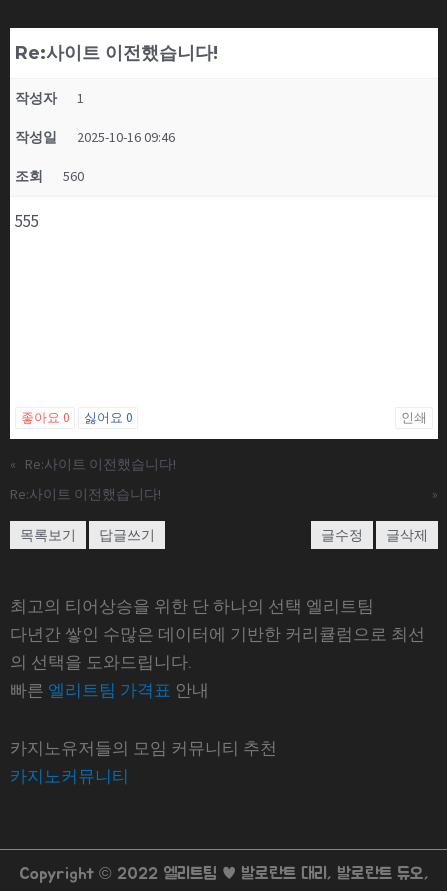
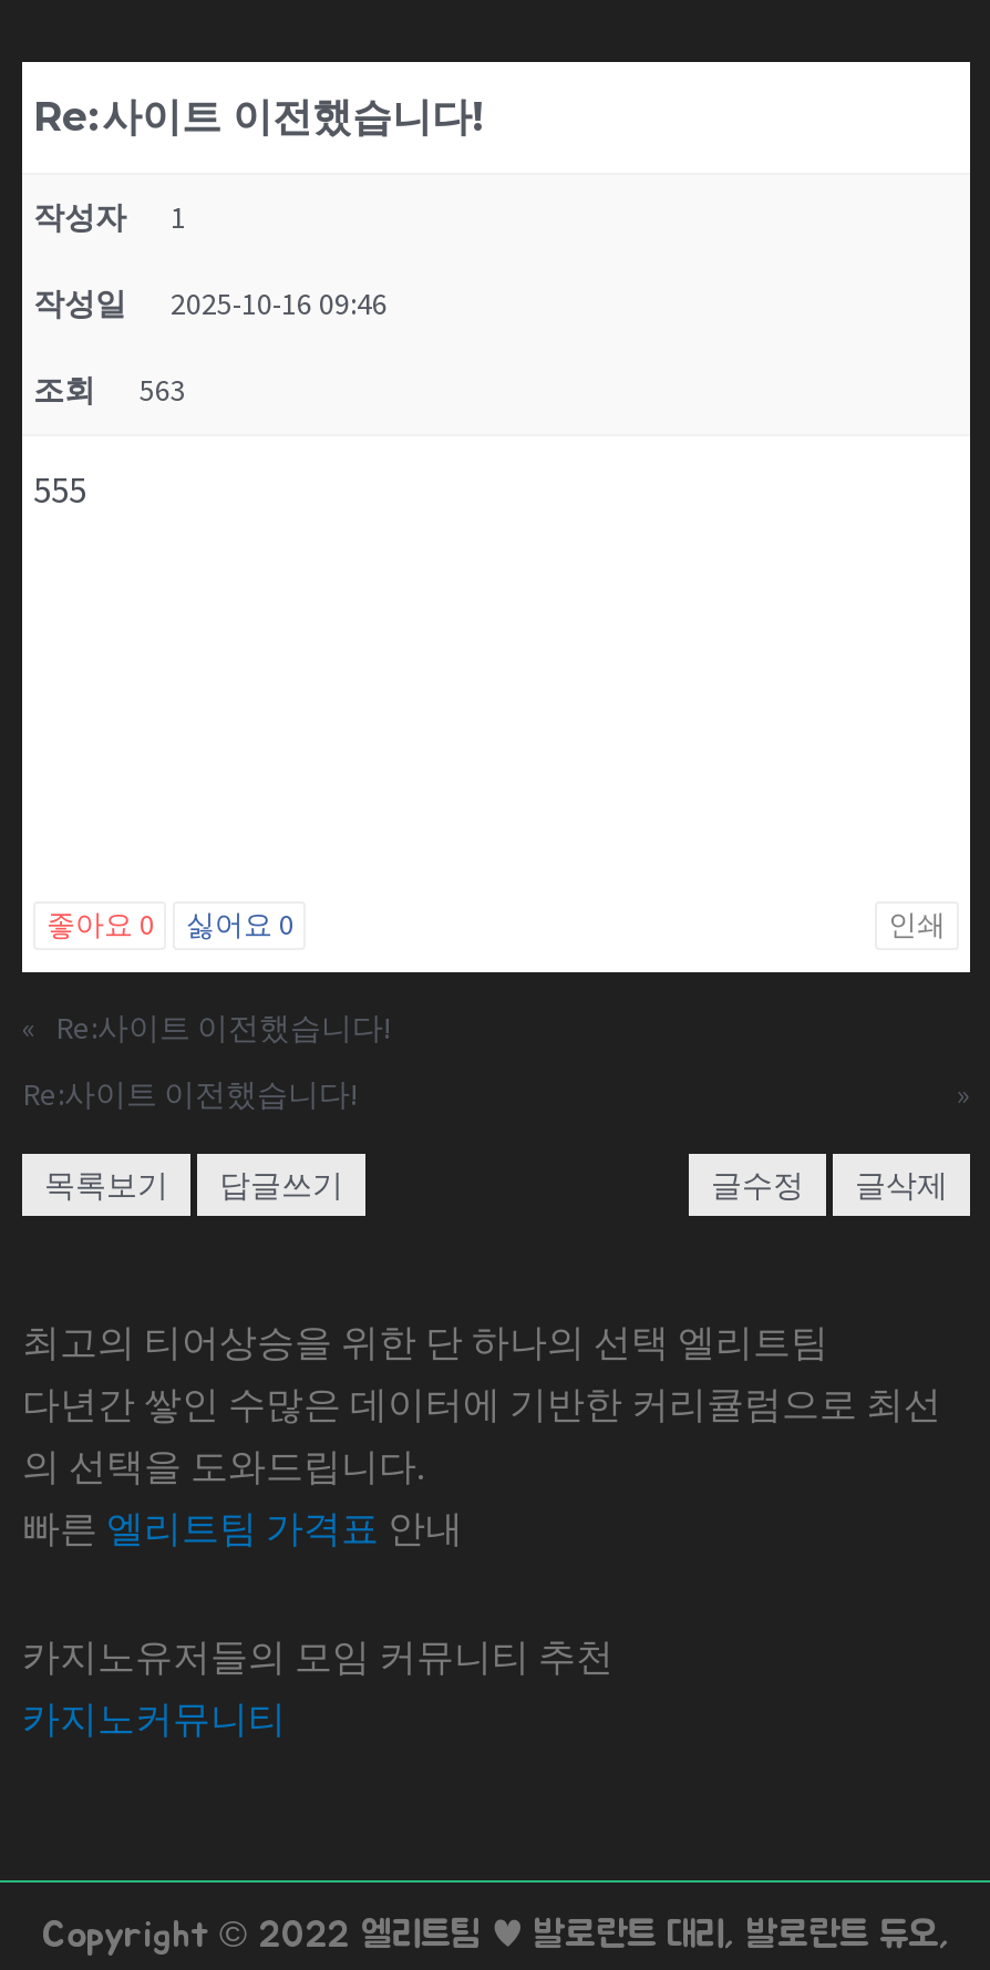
- 조회 560
+ 조회 563
